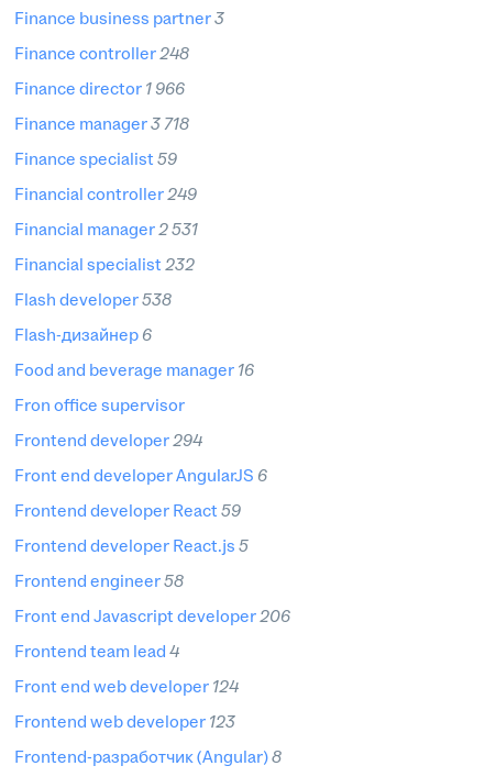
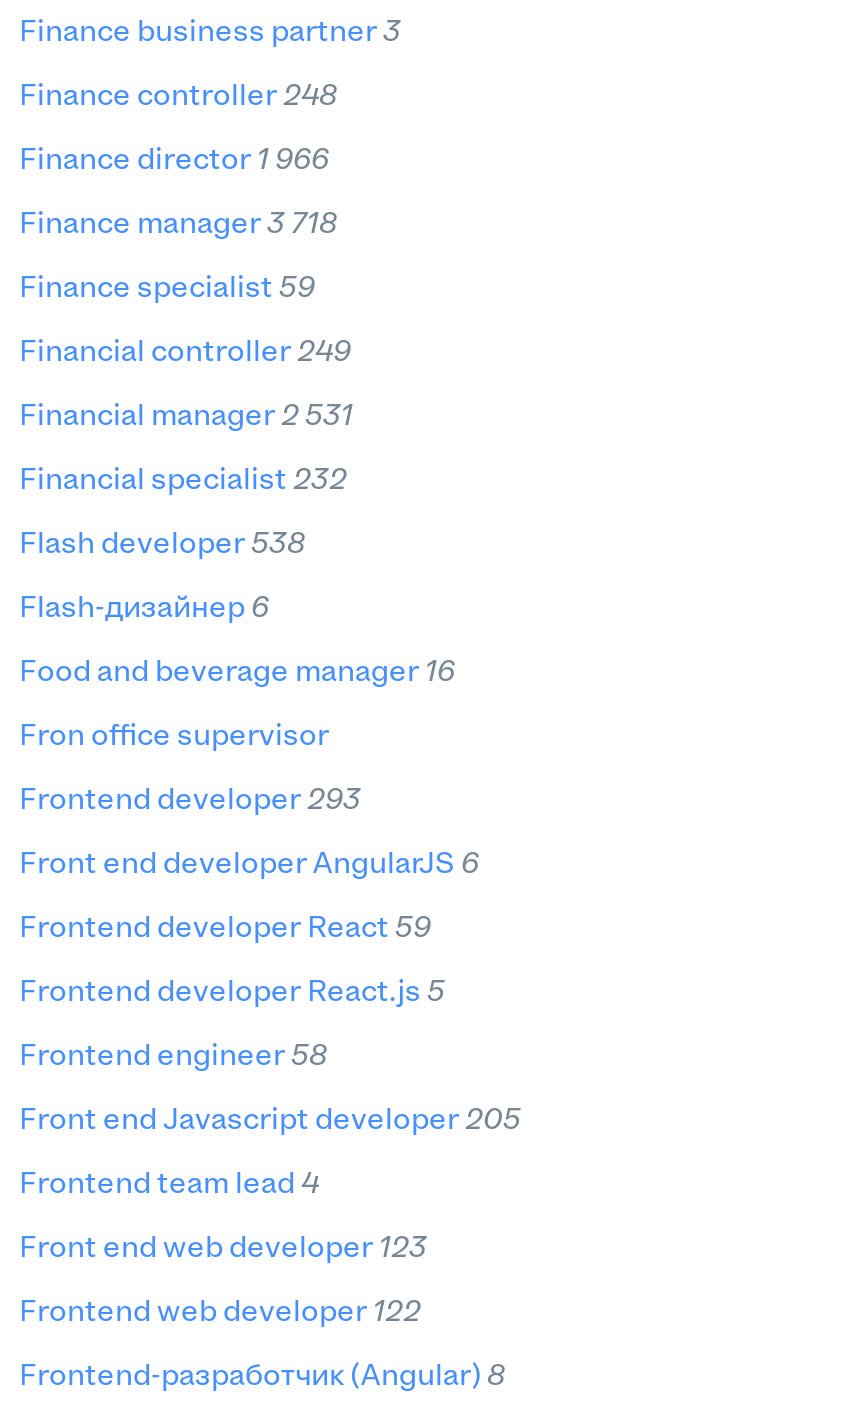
- frontend developer 294
+ frontend developer 293

- front end Javascript developer 206
+ front end Javascript developer 205

- front end web developer 124
+ front end web developer 123

- frontend web developer 123
+ frontend web developer 122
